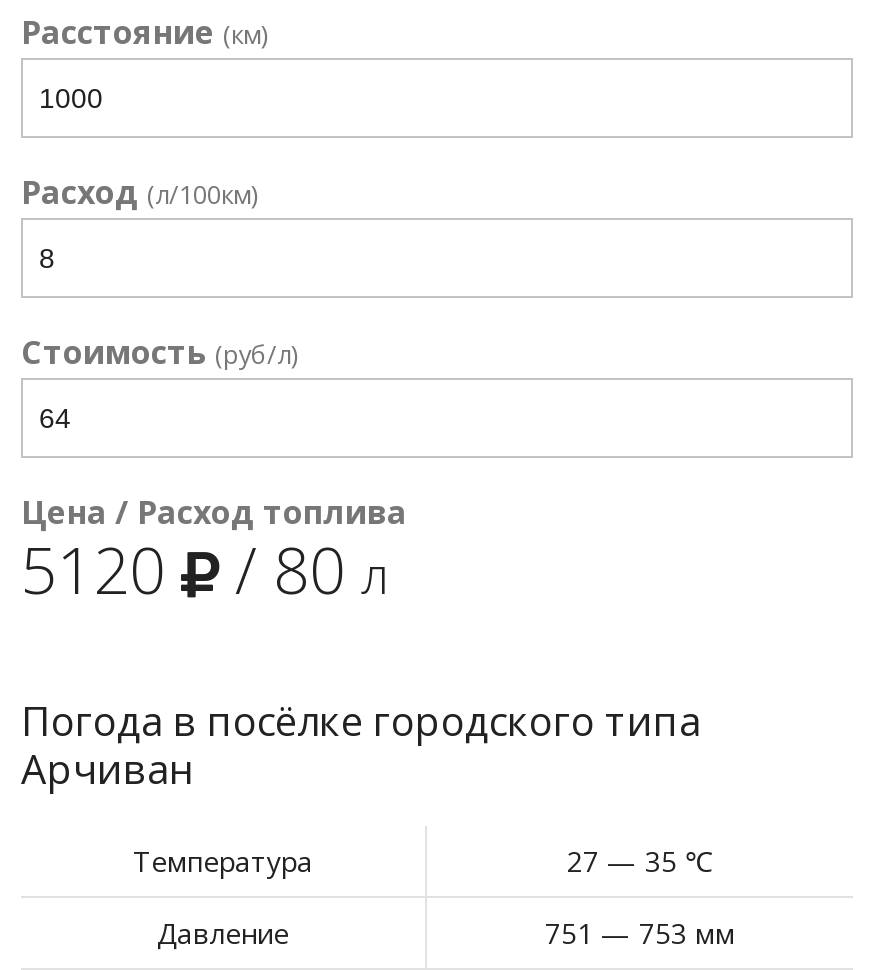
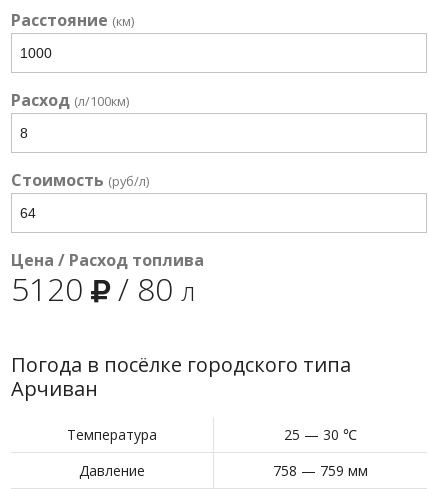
- 27 — 35 ℃
+ 25 — 30 ℃

- 751 — 753 мм
+ 758 — 759 мм
